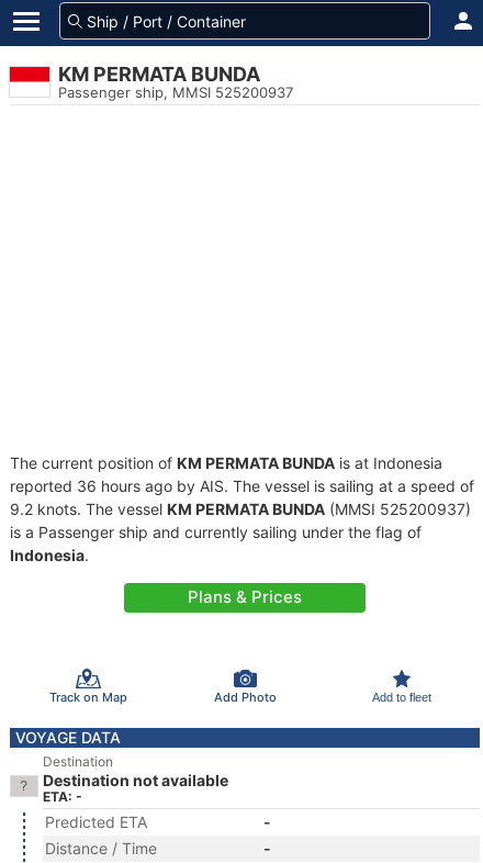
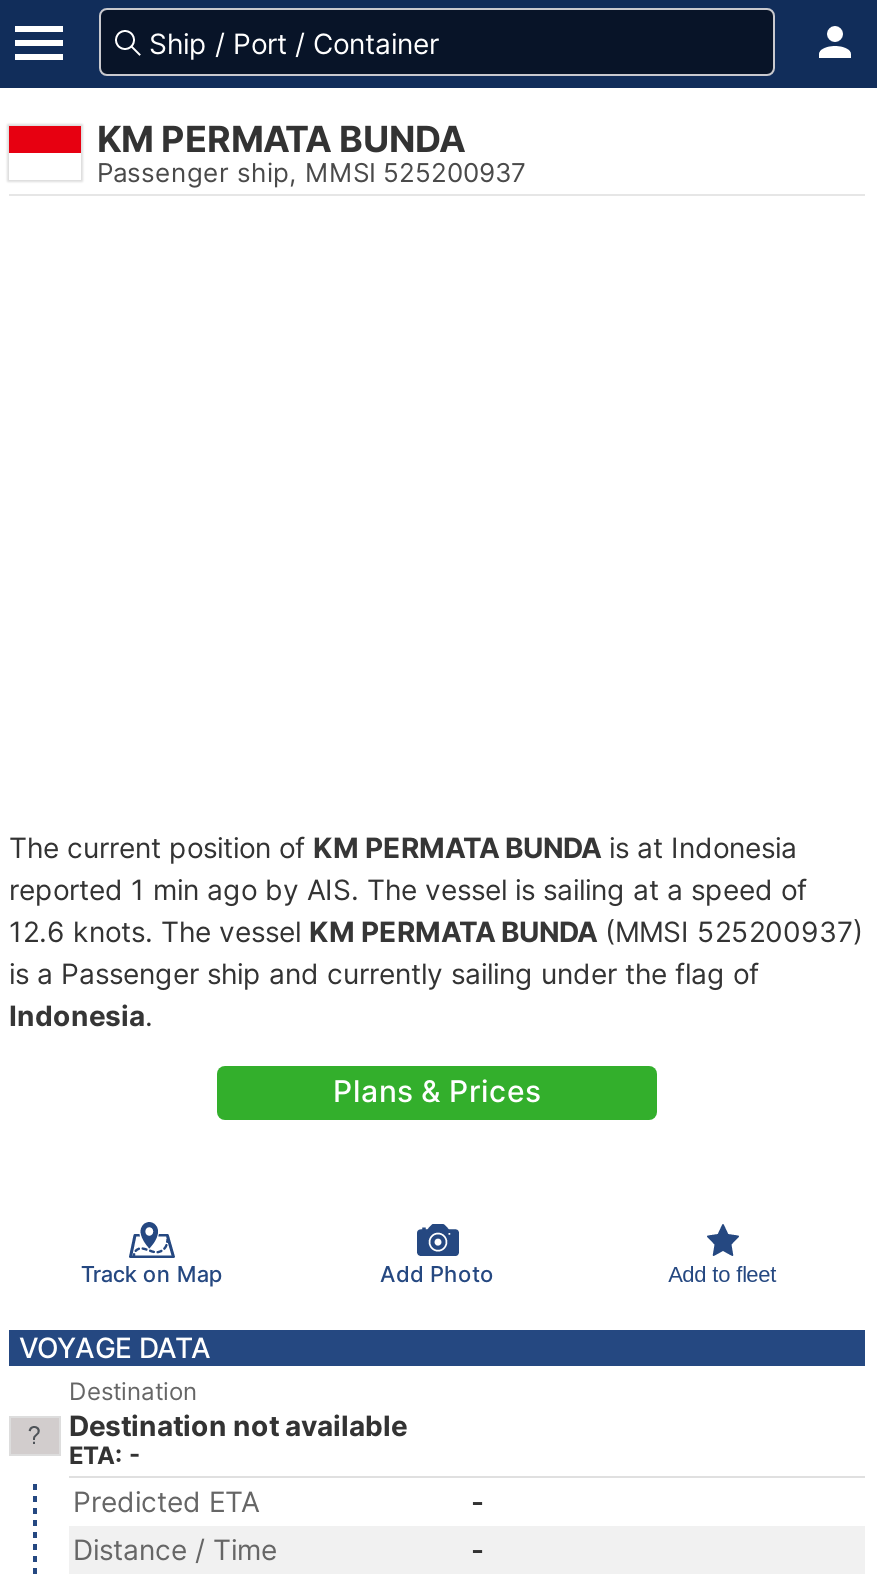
- reported 36 hours ago by AIS. The vessel is sailing at a speed of
+ reported 1 min ago by AIS. The vessel is sailing at a speed of

- 9.2 knots. The vessel KM PERMATA BUNDA (MMSI 525200937)
+ 12.6 knots. The vessel KM PERMATA BUNDA (MMSI 525200937)
